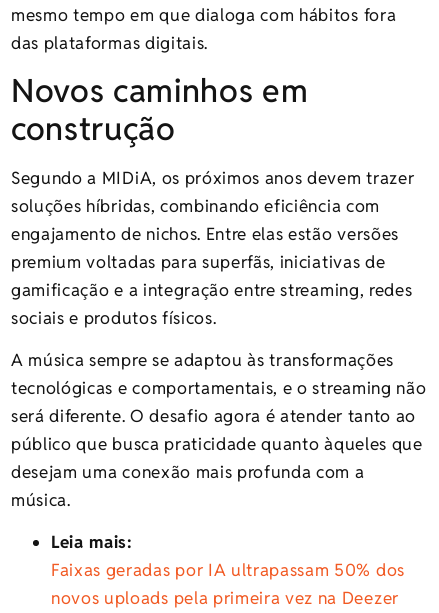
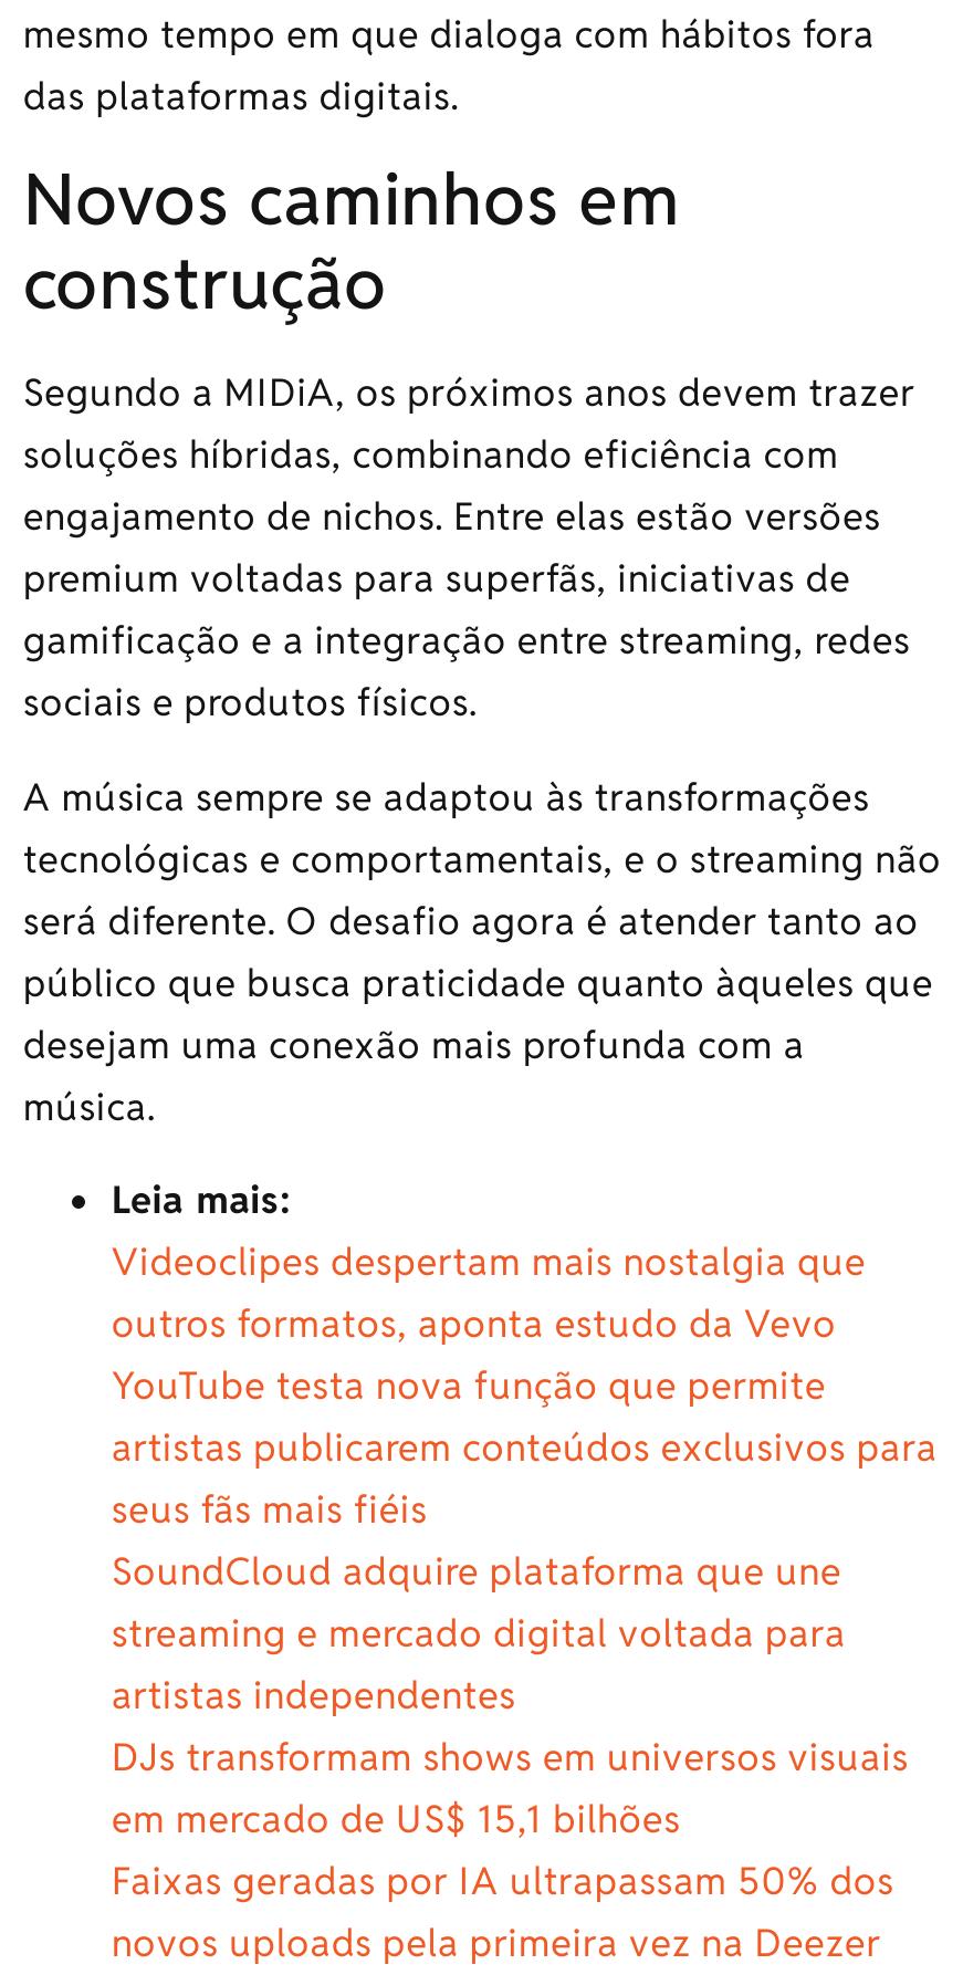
+ Videoclipes despertam mais nostalgia que
+ outros formatos, aponta estudo da Vevo
+ YouTube testa nova função que permite
+ artistas publicarem conteúdos exclusivos para
+ seus fãs mais fiéis
+ SoundCloud adquire plataforma que une
+ streaming e mercado digital voltada para
+ artistas independentes
+ DJs transformam shows em universos visuais
+ em mercado de US$ 15,1 bilhões
